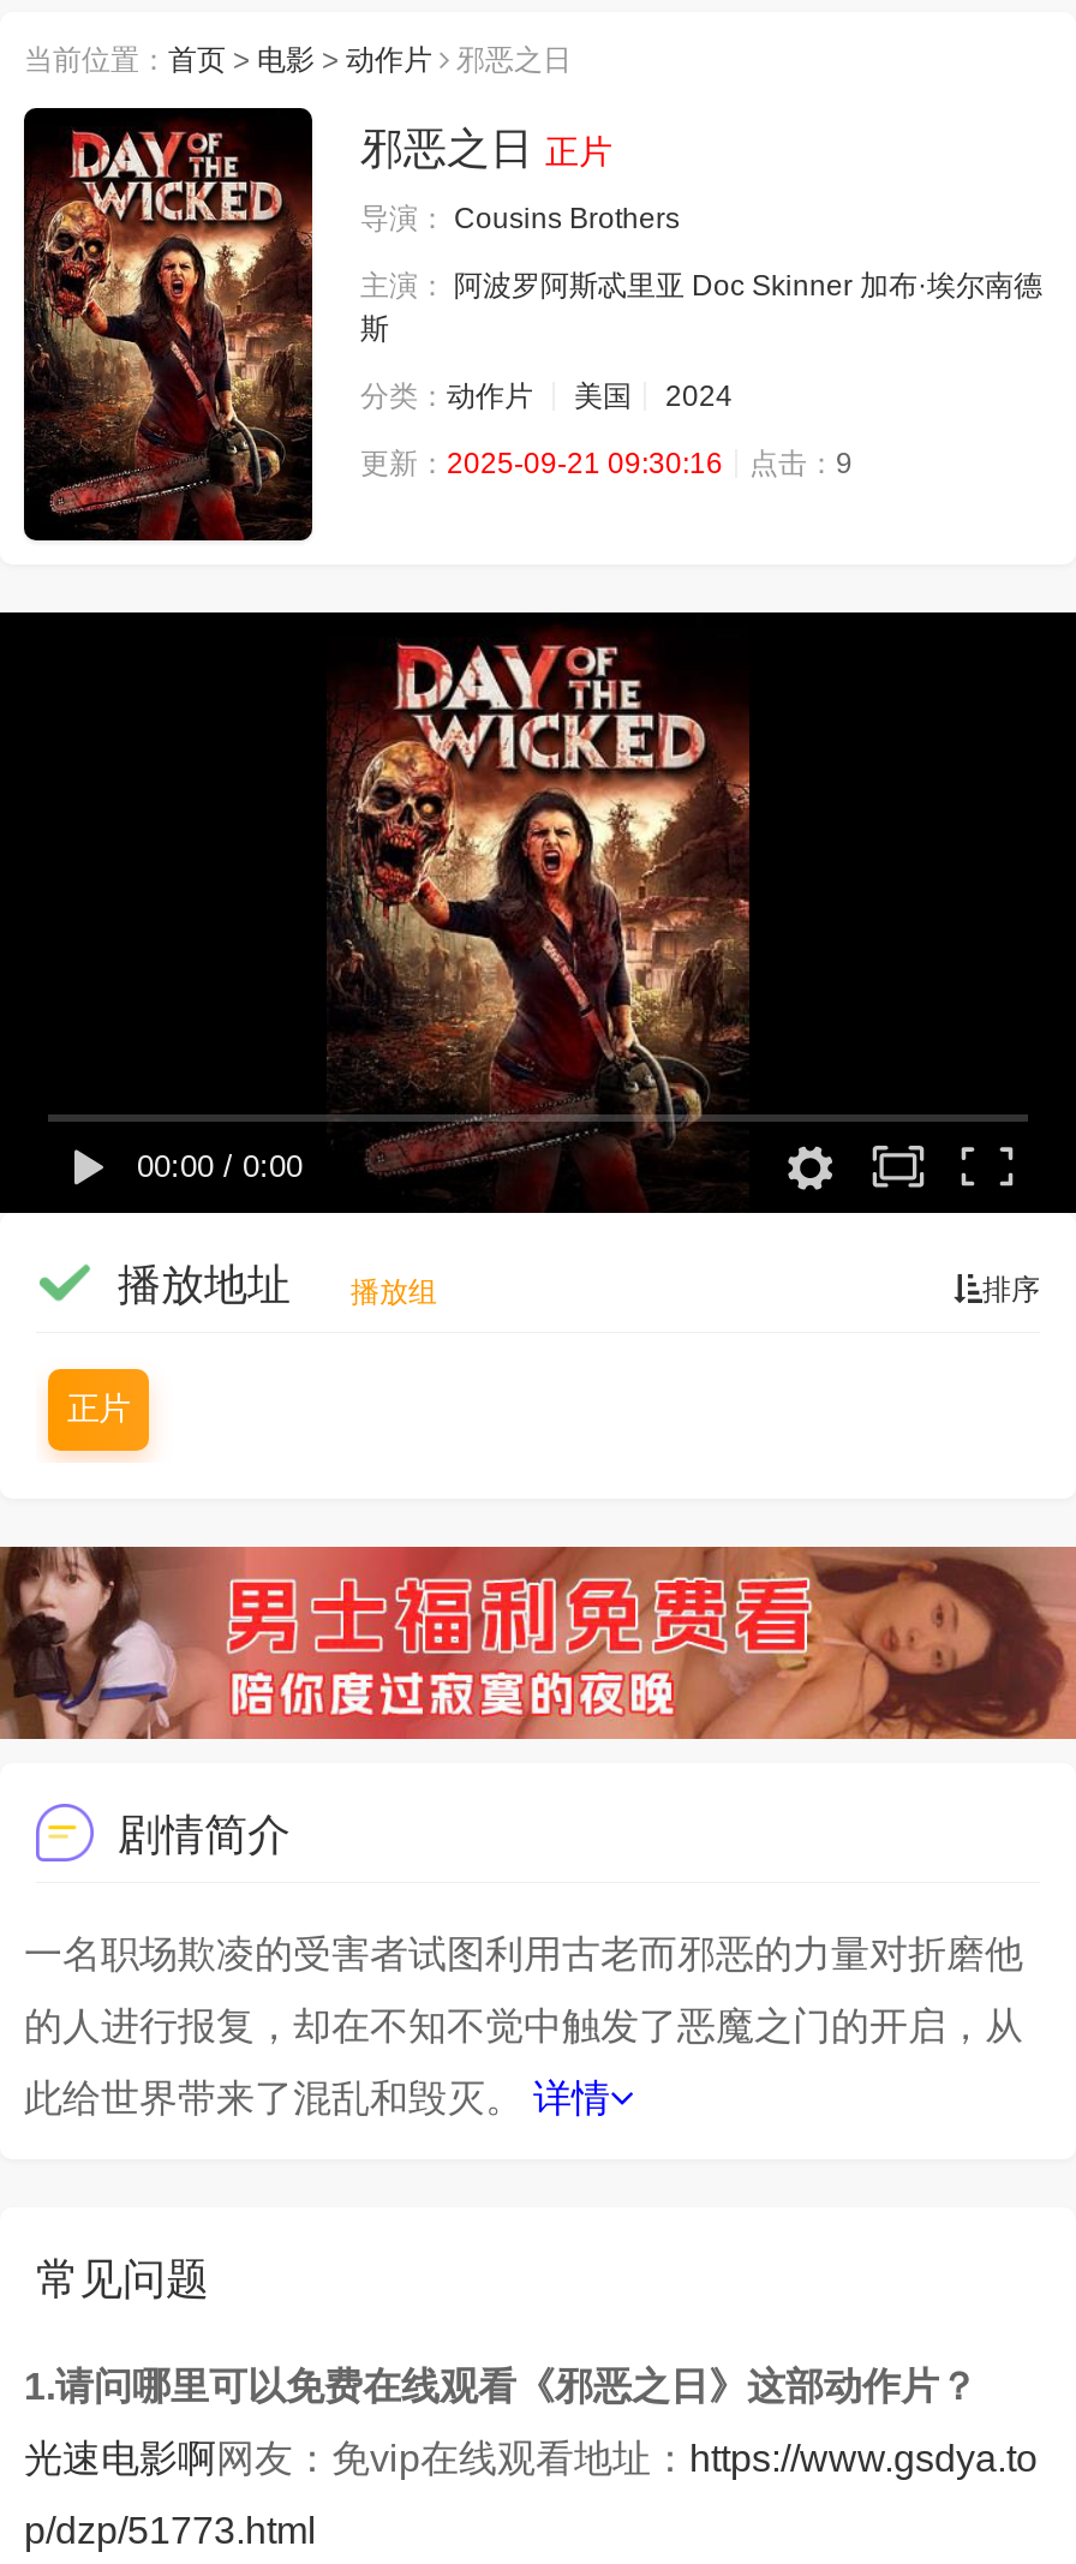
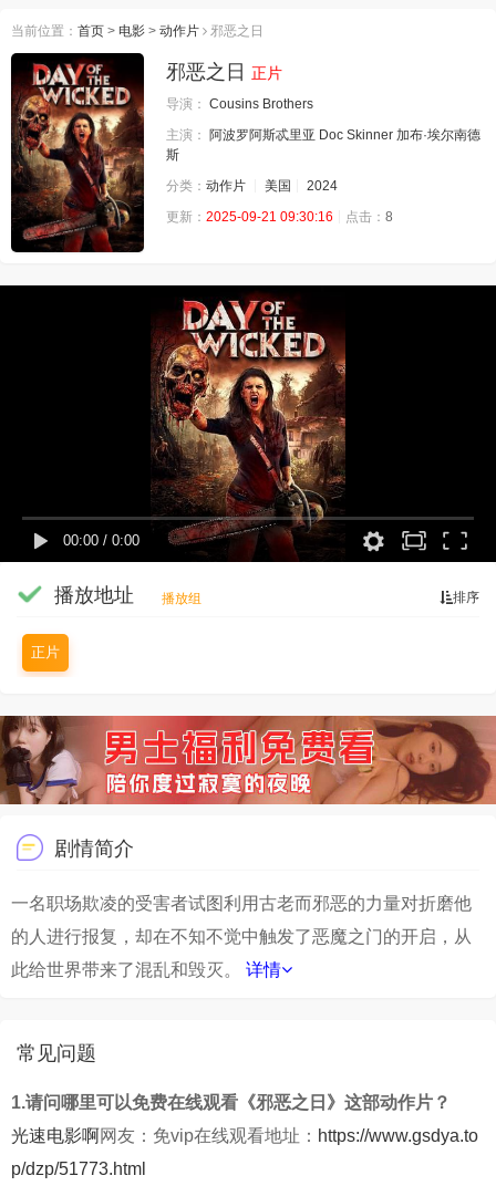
- 更新：2025-09-21 09:30:16 点击：9
+ 更新：2025-09-21 09:30:16 点击：8
